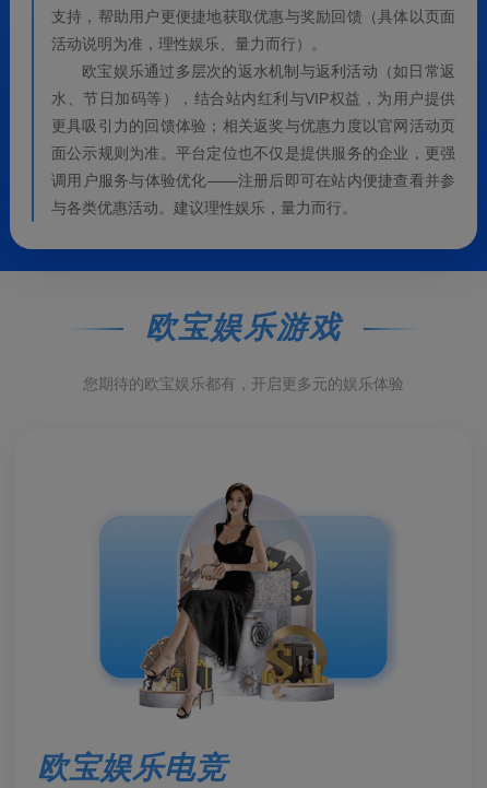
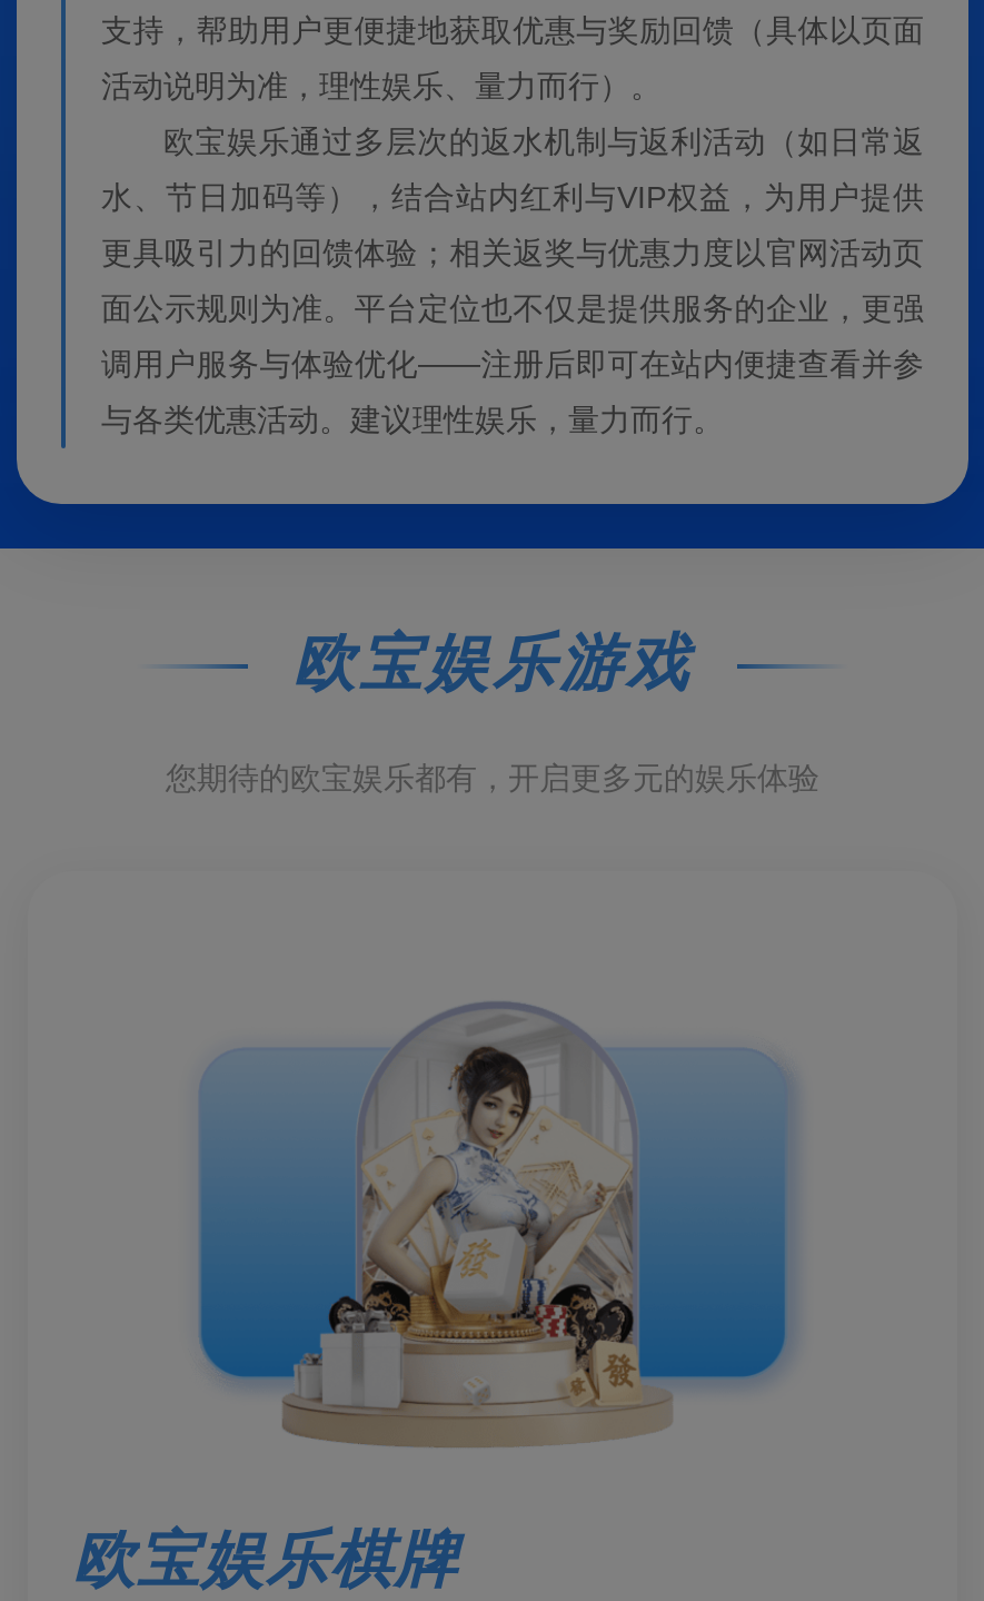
- [image]
+ [image]
